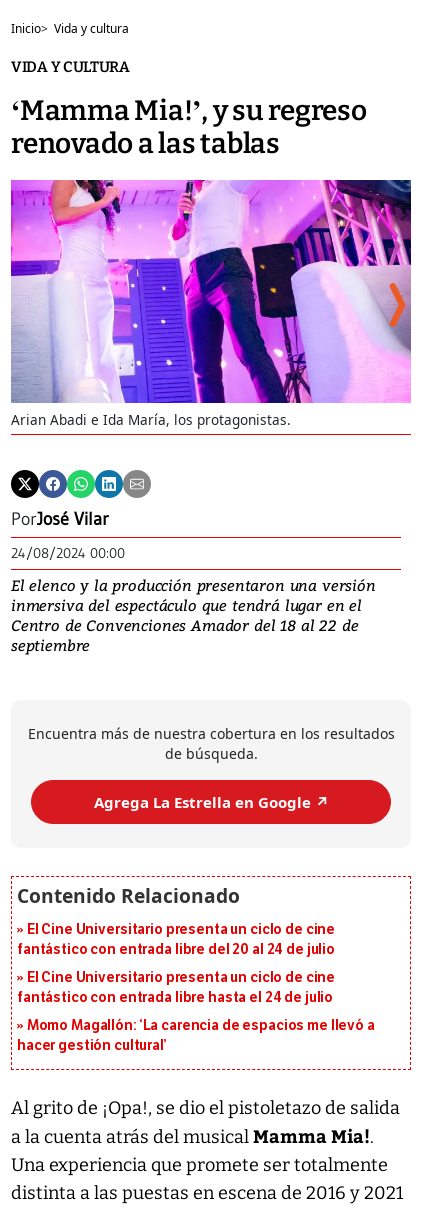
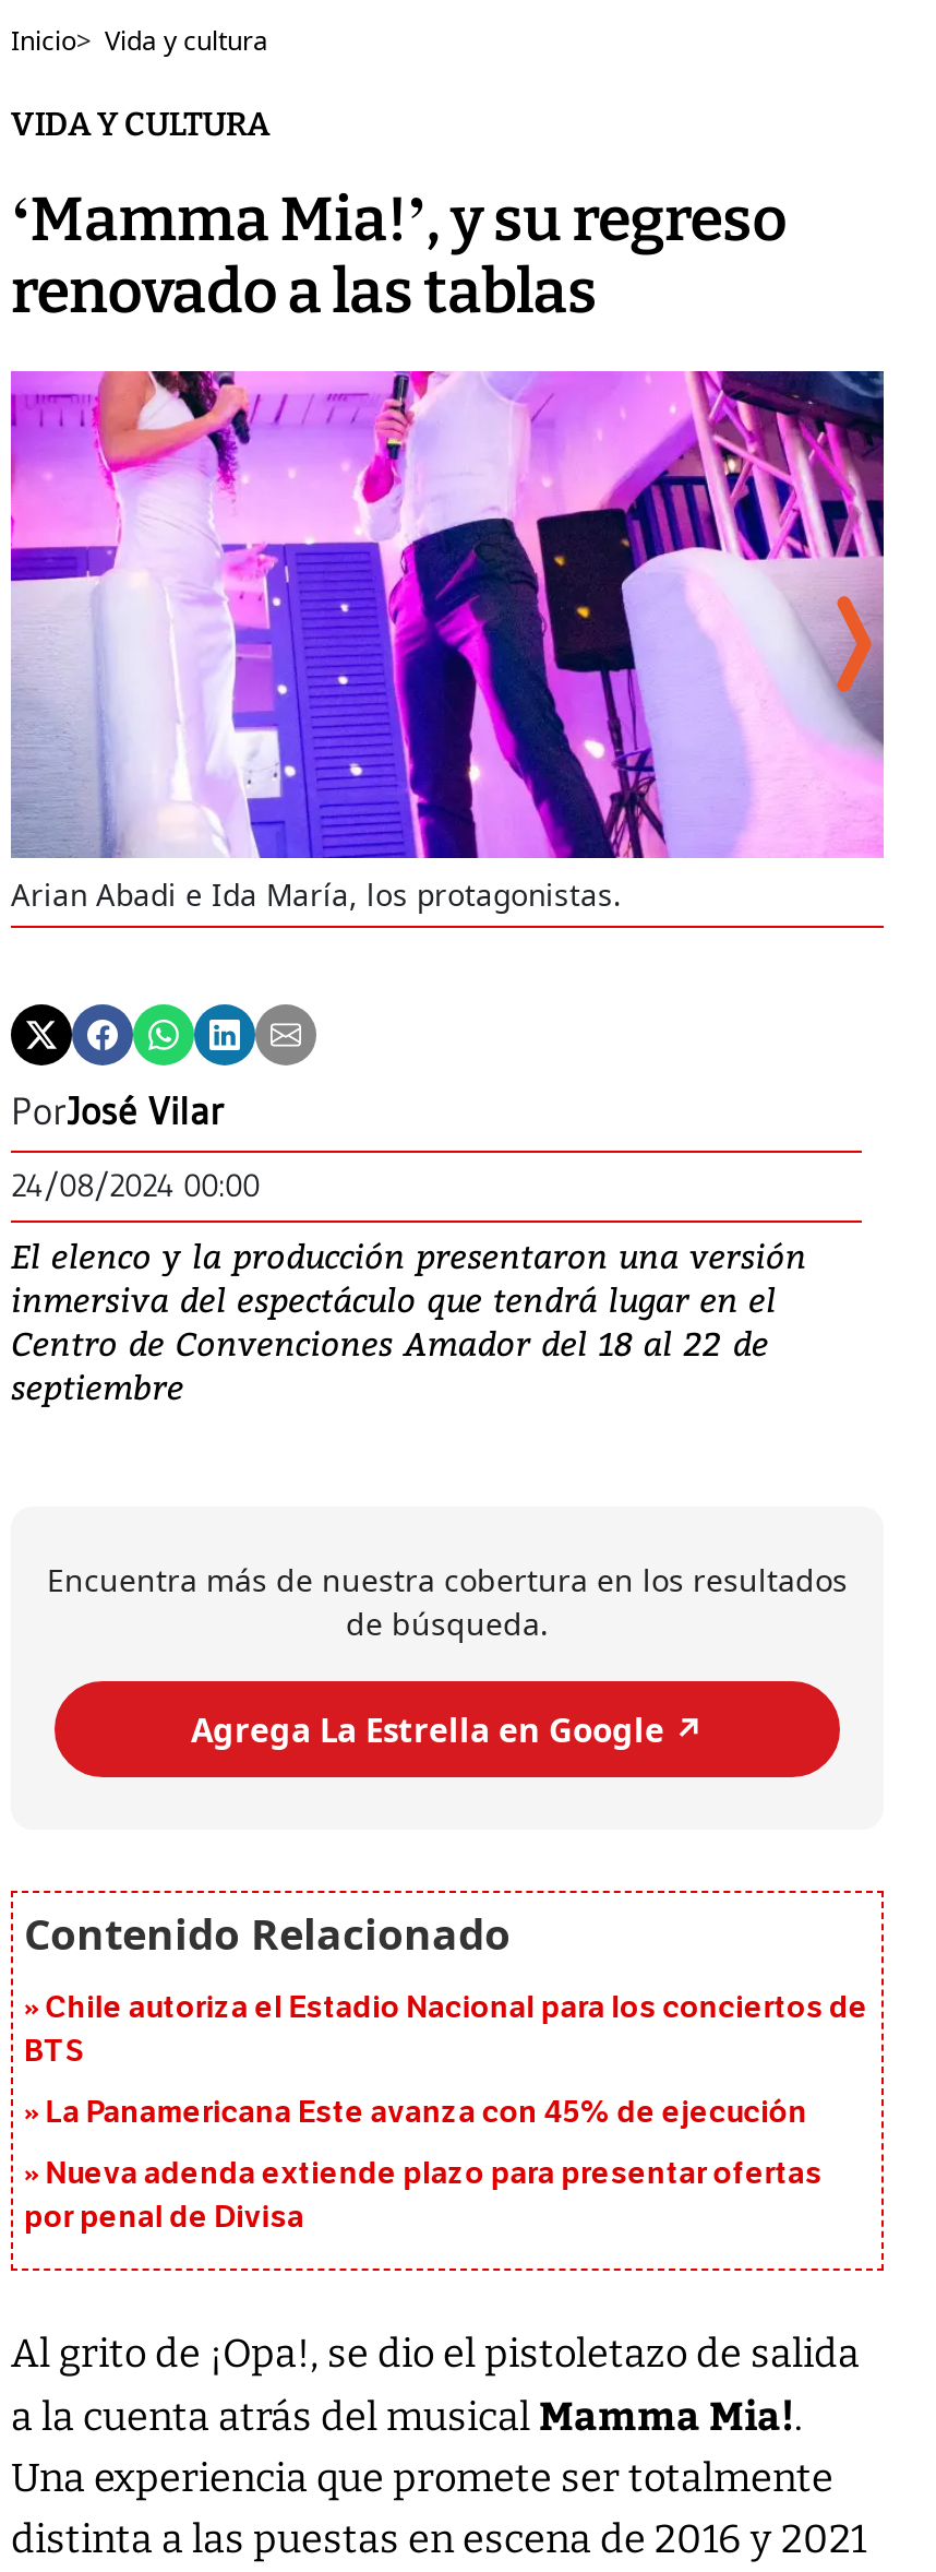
- El Cine Universitario presenta un ciclo de cine
- fantástico con entrada libre del 20 al 24 de julio
+ Chile autoriza el Estadio Nacional para los conciertos de
+ BTS

- El Cine Universitario presenta un ciclo de cine
- fantástico con entrada libre hasta el 24 de julio
+ La Panamericana Este avanza con 45% de ejecución

- Momo Magallón: ‘La carencia de espacios me llevó a
- hacer gestión cultural’
+ Nueva adenda extiende plazo para presentar ofertas
+ por penal de Divisa
